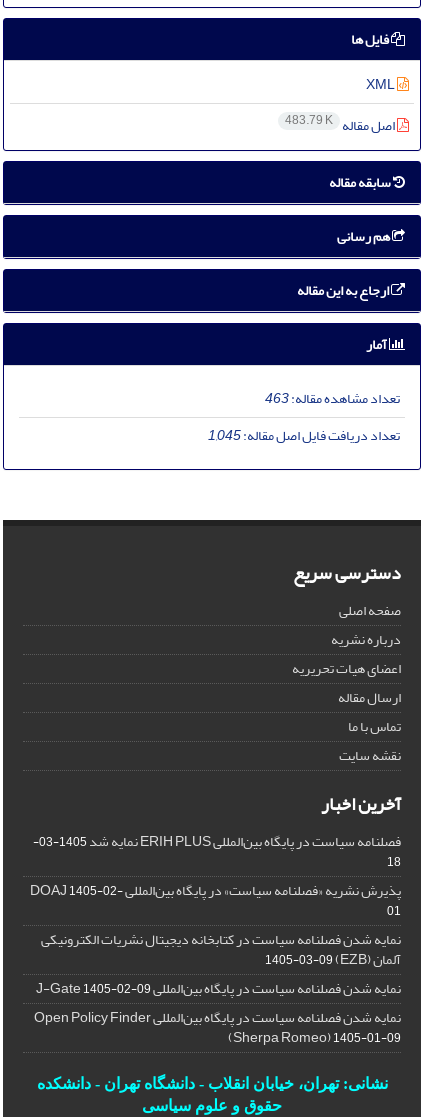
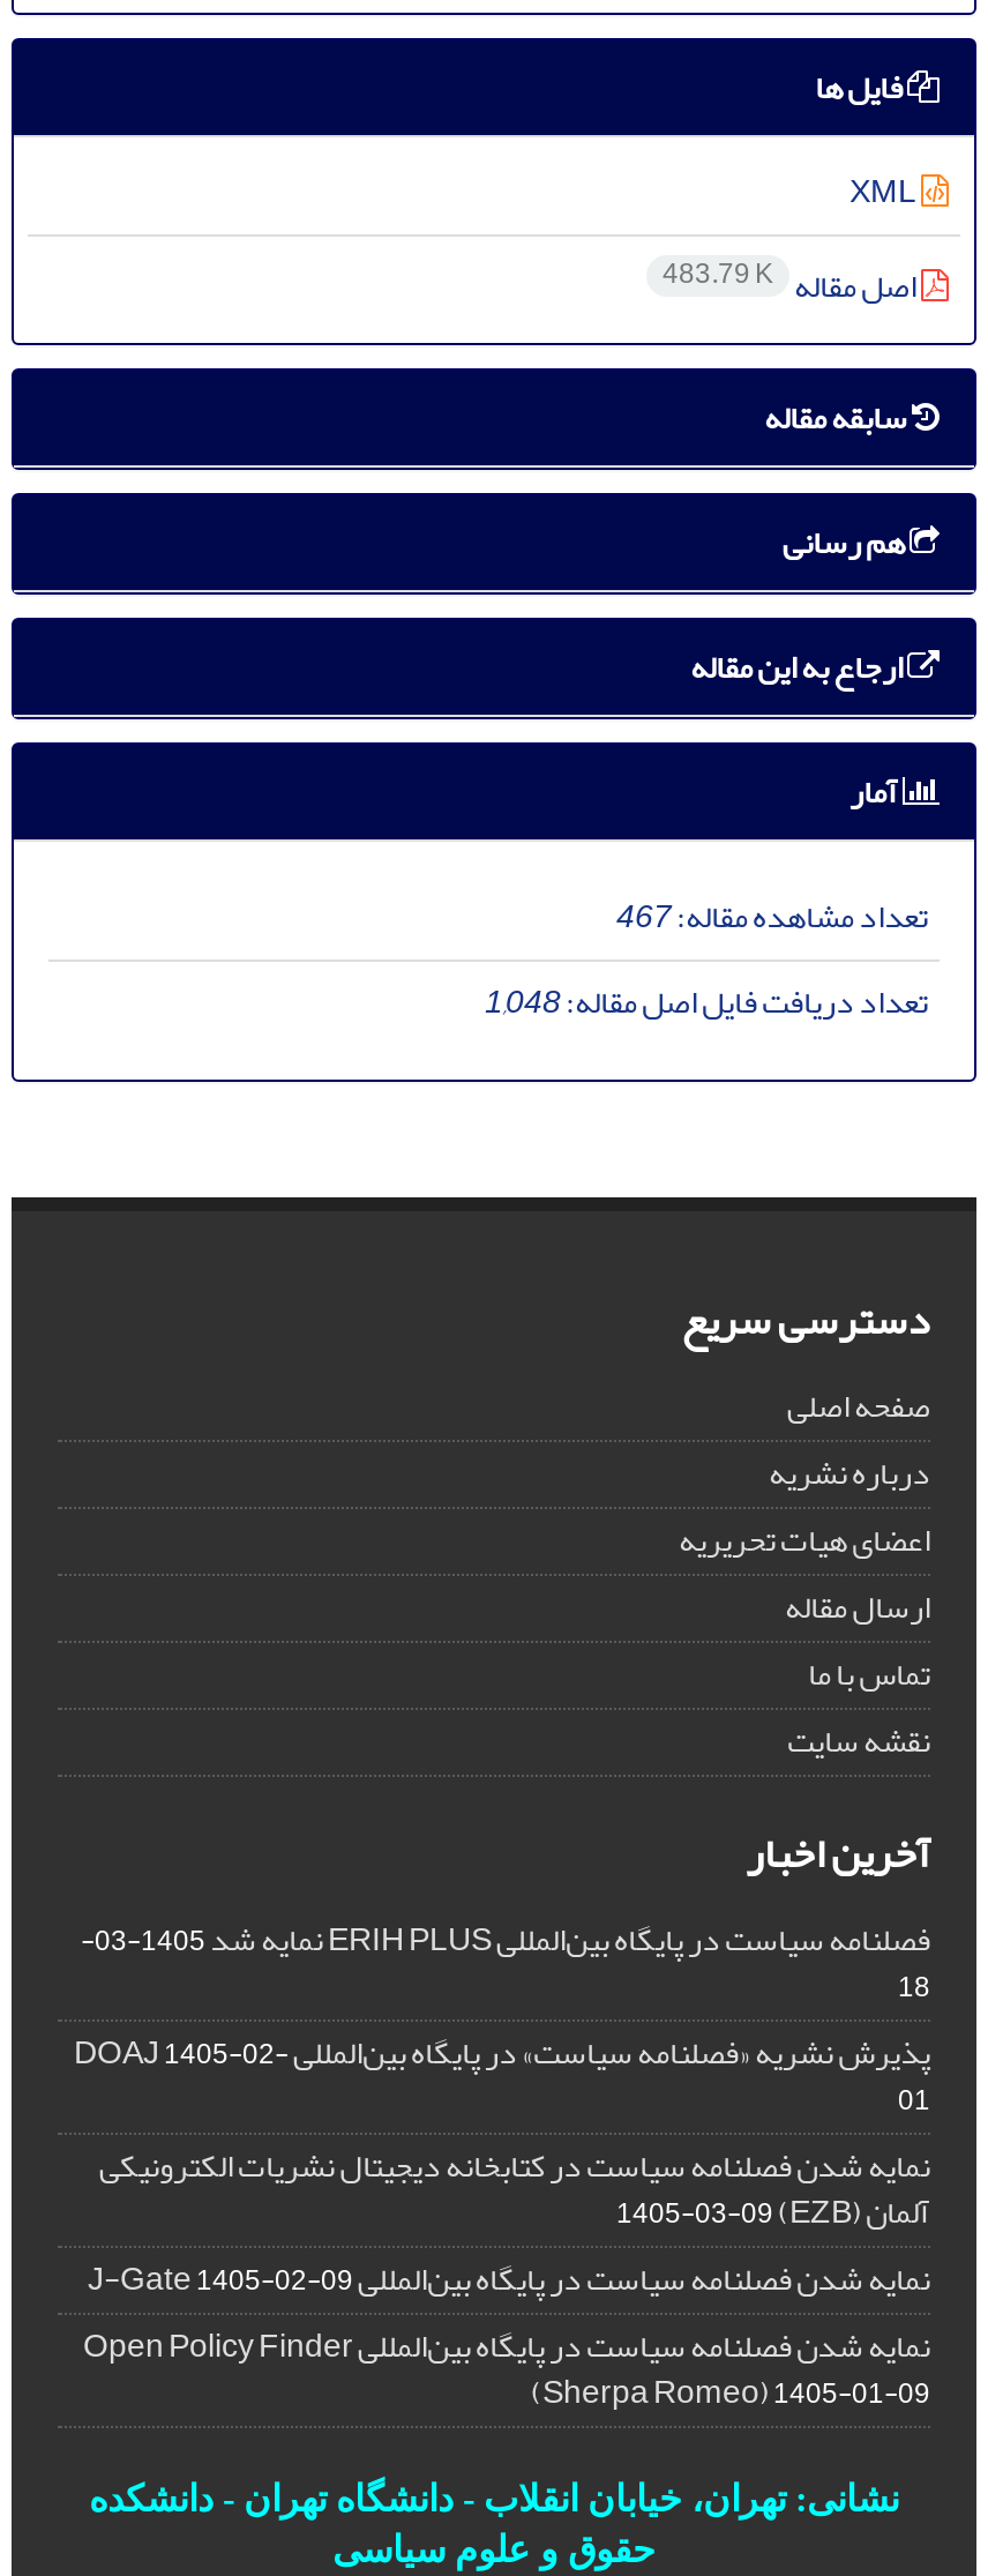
- تعداد مشاهده مقاله:463
+ تعداد مشاهده مقاله:467

- تعداد دریافت فایل اصل مقاله:1,045
+ تعداد دریافت فایل اصل مقاله:1,048
